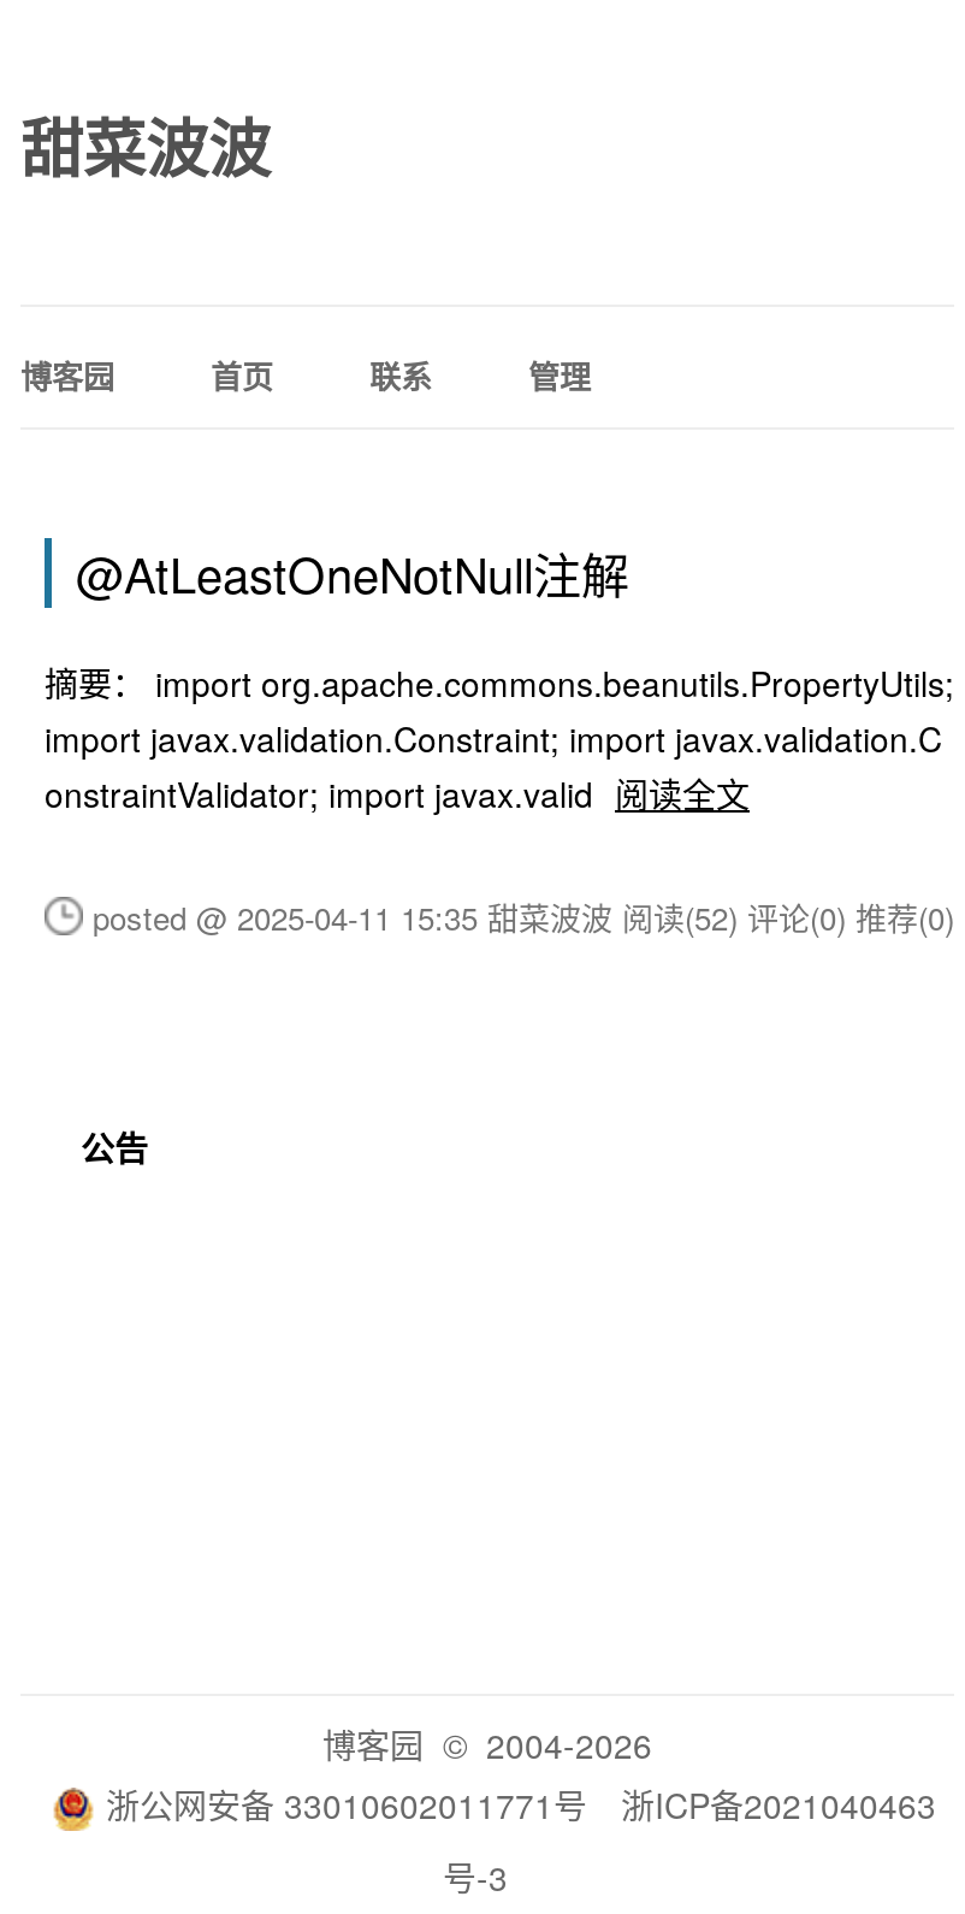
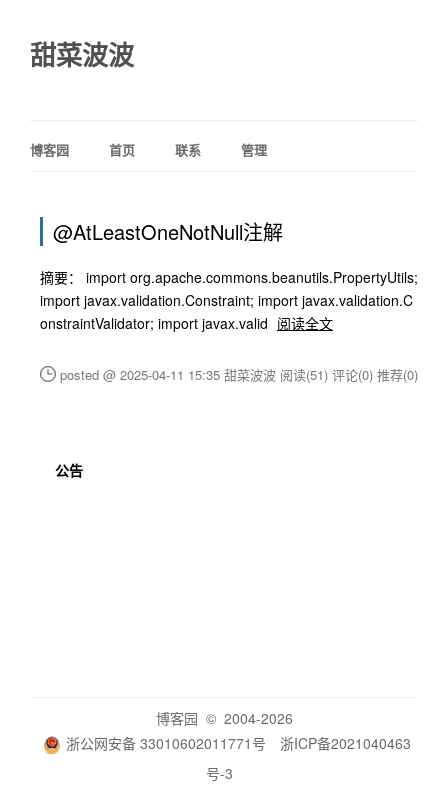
- posted @ 2025-04-11 15:35 甜菜波波阅读(52) 评论(0) 推荐(0)
+ posted @ 2025-04-11 15:35 甜菜波波阅读(51) 评论(0) 推荐(0)
